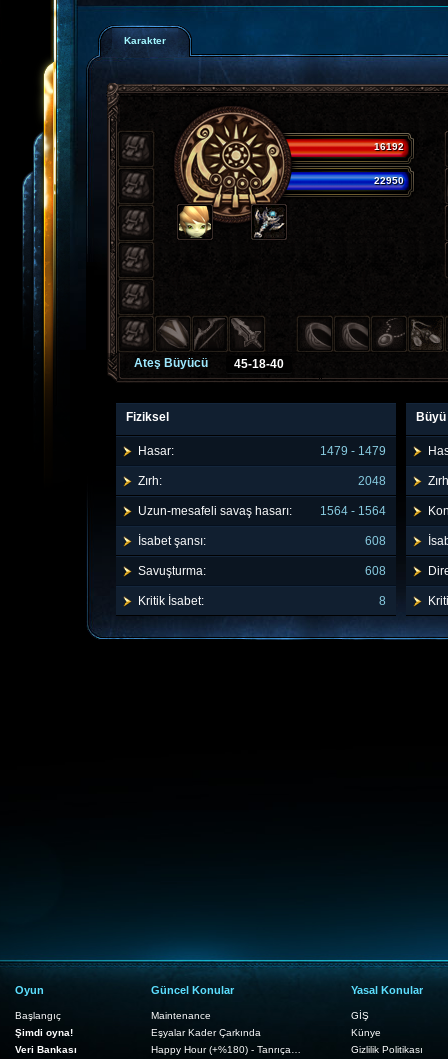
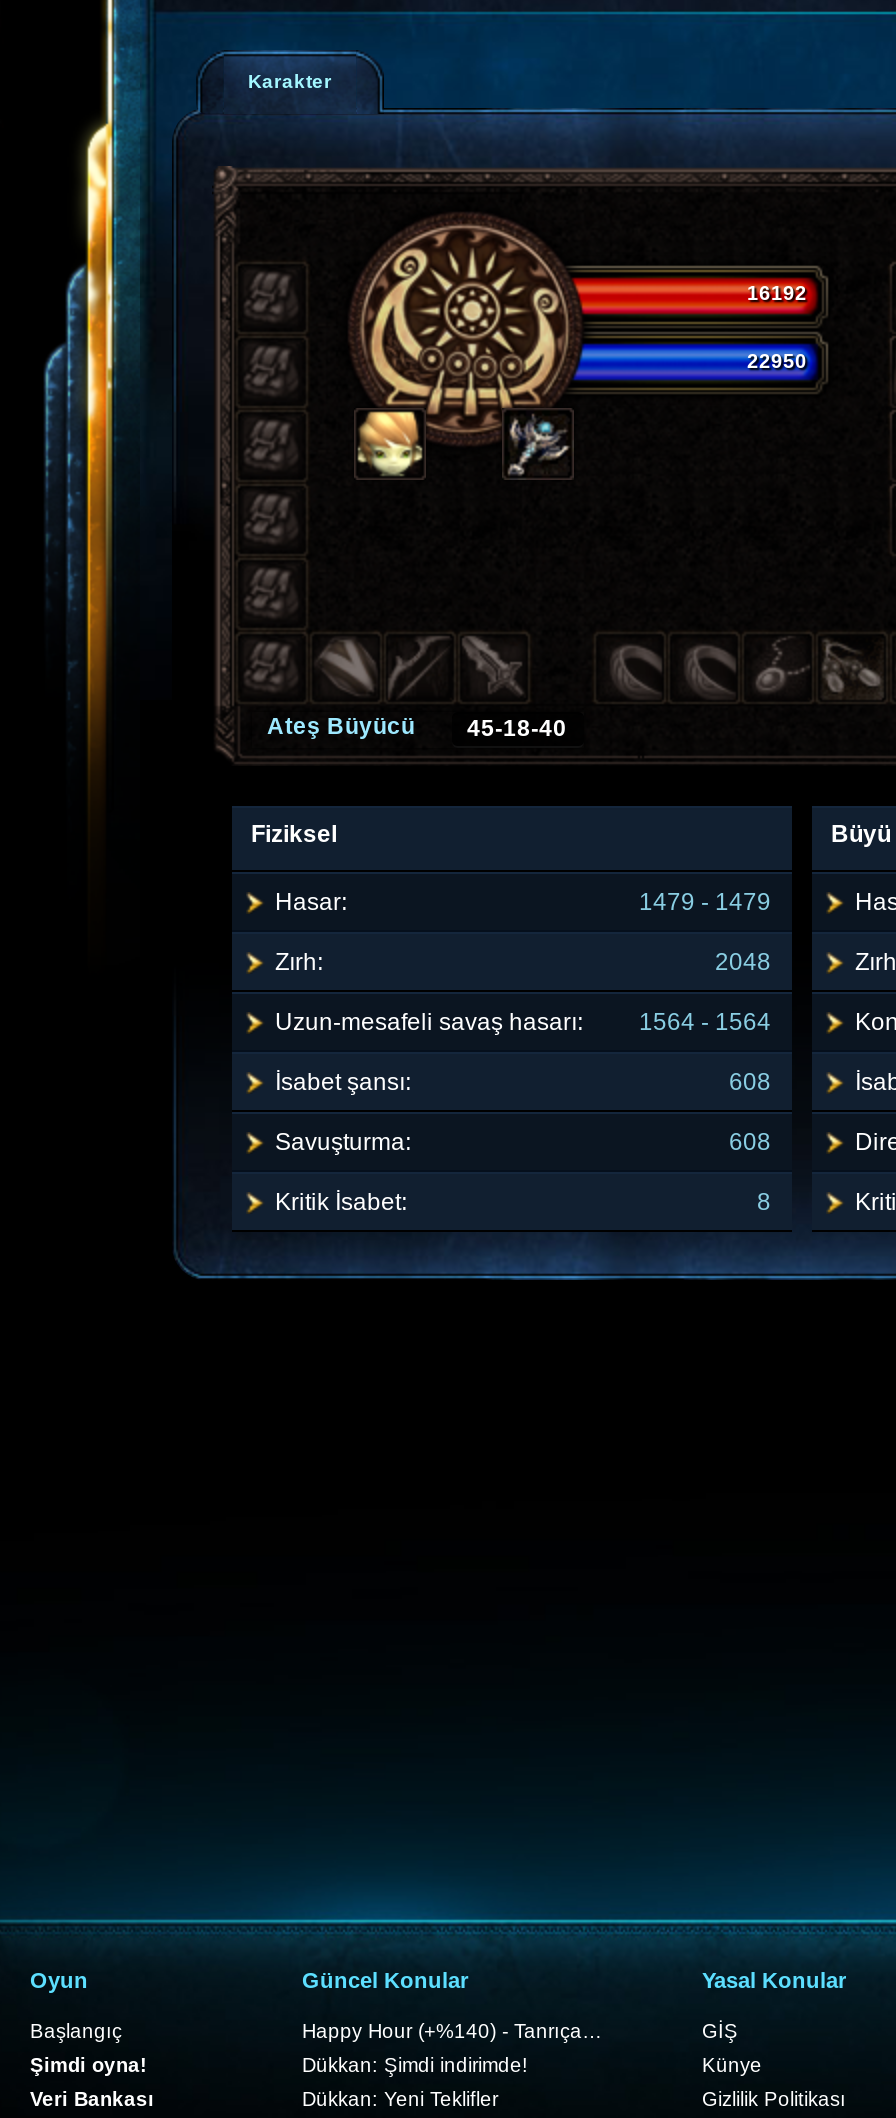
- Maintenance
+ Happy Hour (+%140) - Tanrıça…

- Eşyalar Kader Çarkında
+ Dükkan: Şimdi indirimde!

- Happy Hour (+%180) - Tanrıça…
+ Dükkan: Yeni Teklifler
